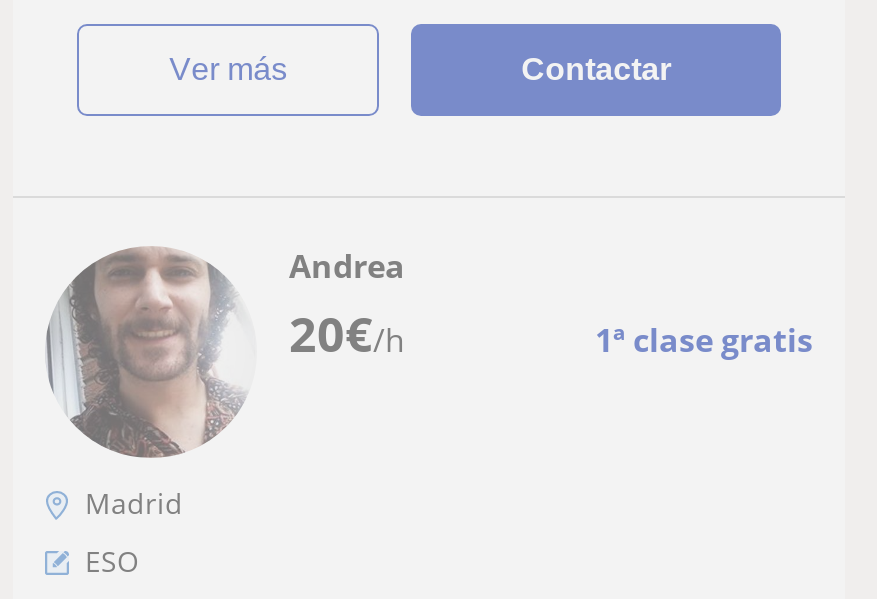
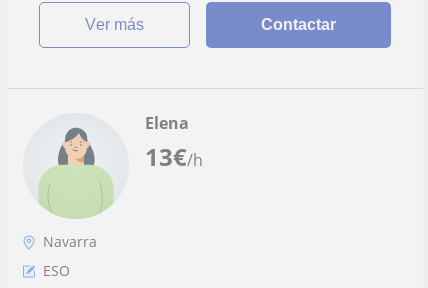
- [image]
- Madrid
+ [image]
+ Navarra

- Andrea
+ Elena

- 20€/h
- 1ª clase gratis
+ 13€/h
